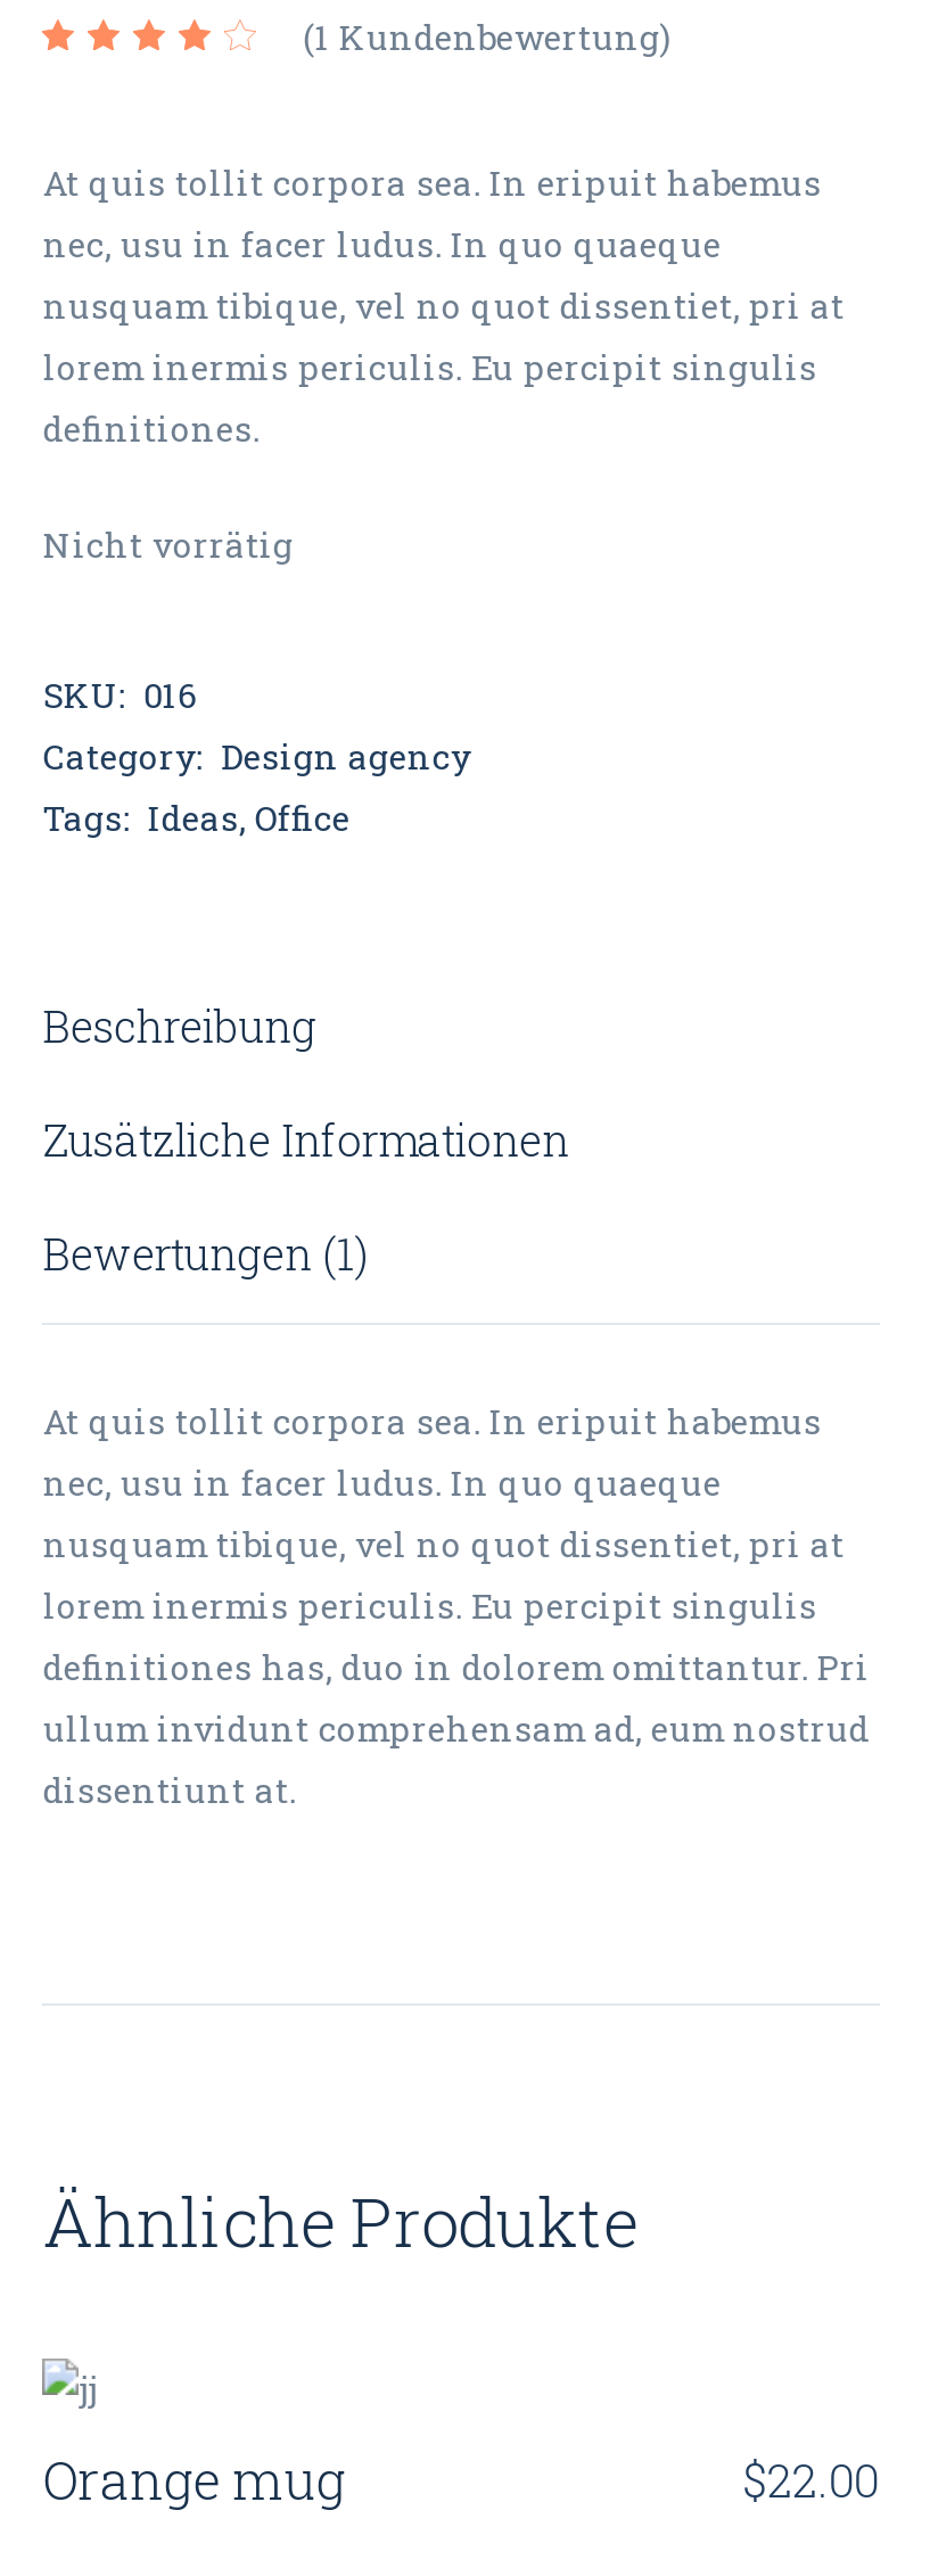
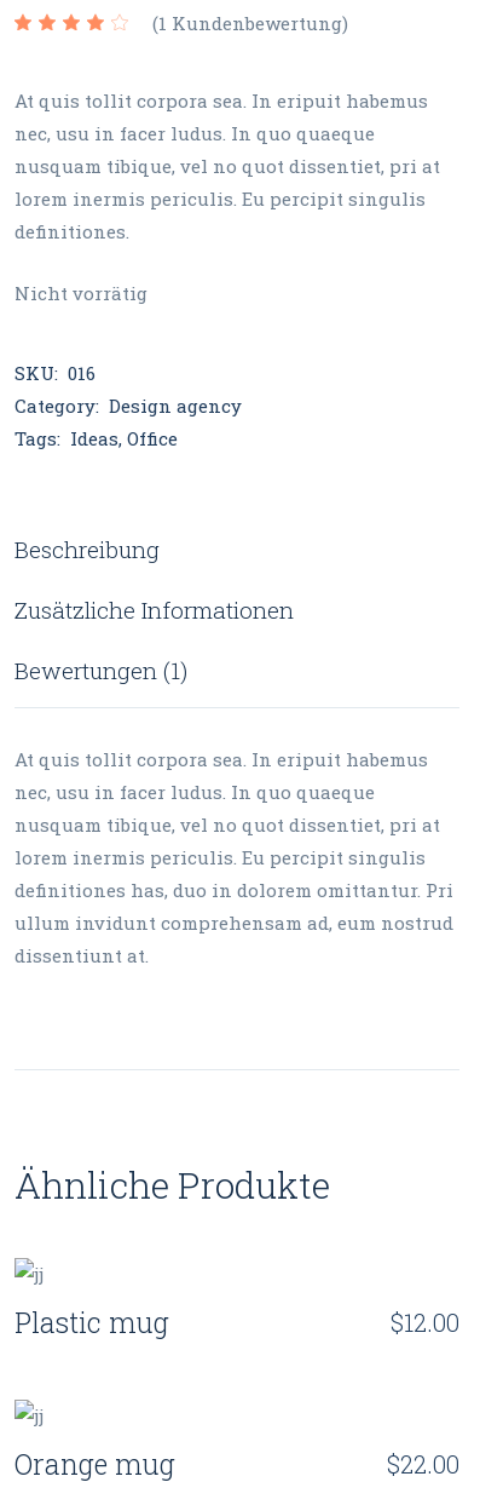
+ Plastic mug
+ $12.00
